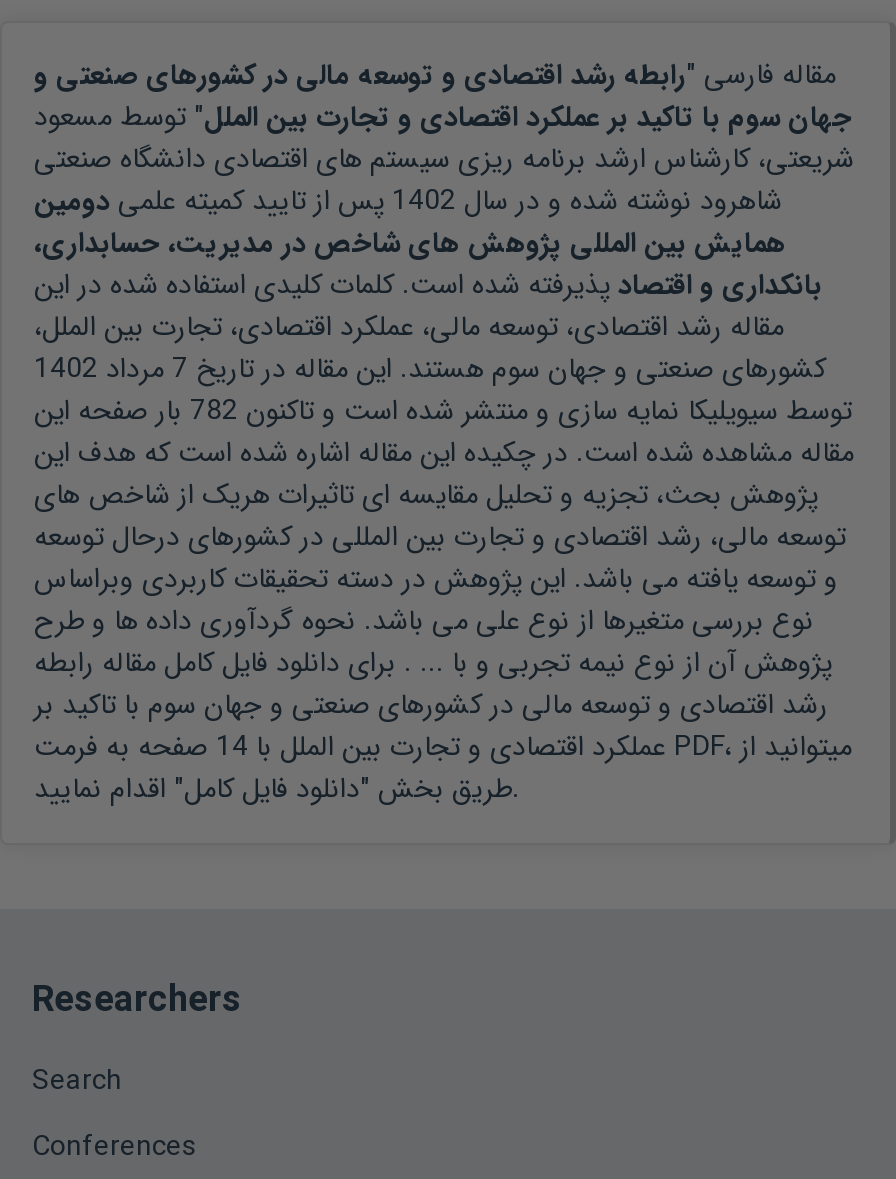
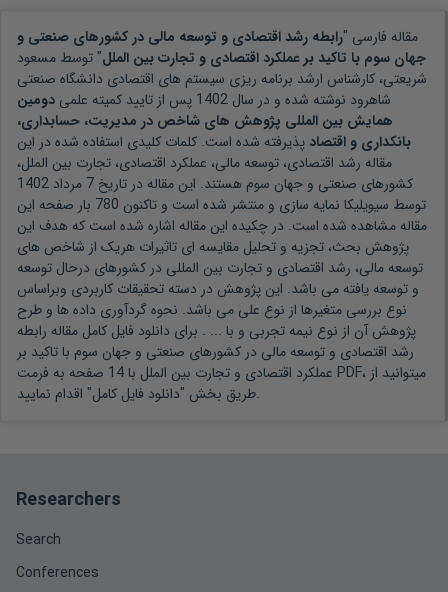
- توسط سیویلیکا نمایه سازی و منتشر شده است و تاکنون 782 بار صفحه این
+ توسط سیویلیکا نمایه سازی و منتشر شده است و تاکنون 780 بار صفحه این
